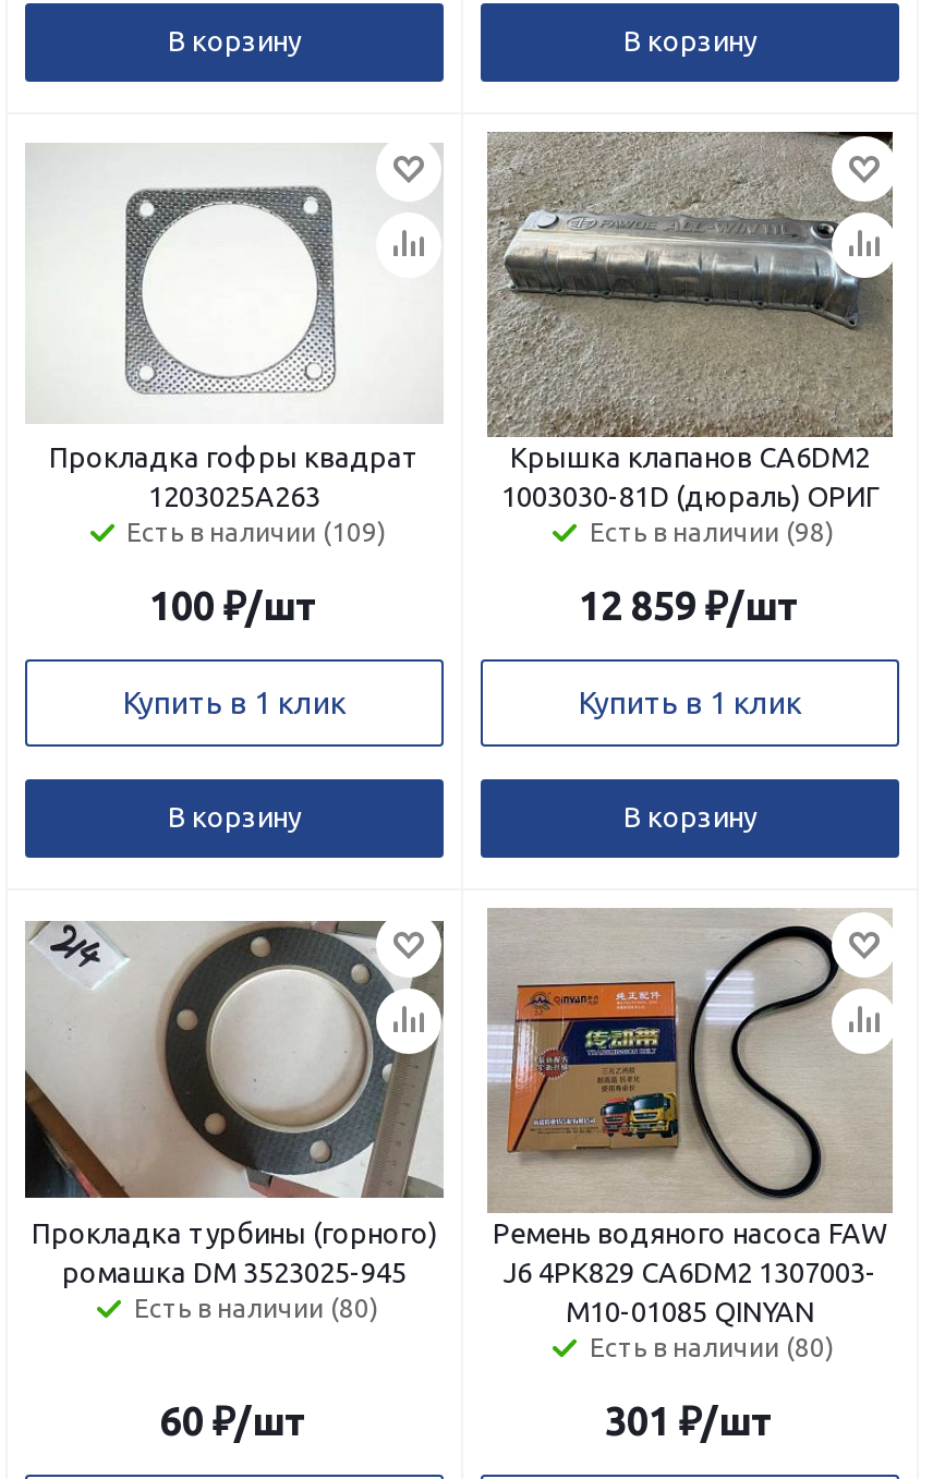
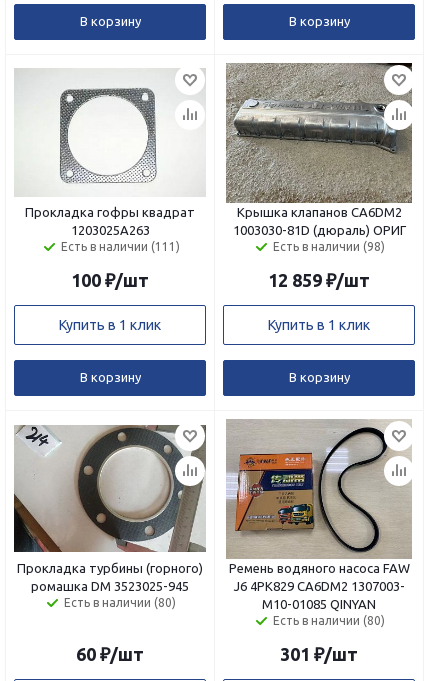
- Есть в наличии (109)
+ Есть в наличии (111)
